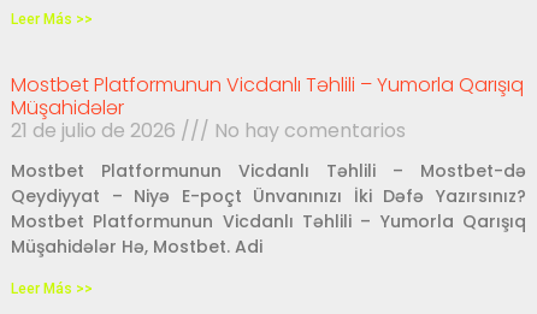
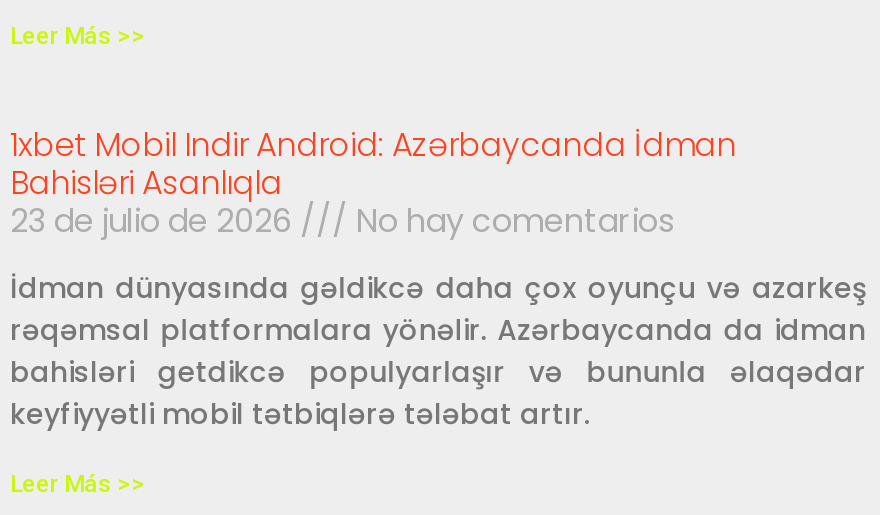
- Mostbet Platformunun Vicdanlı Təhlili – Yumorla Qarışıq
- Müşahidələr
- 21 de julio de 2026
+ 1xbet Mobil Indir Android: Azərbaycanda İdman
+ Bahisləri Asanlıqla
+ 23 de julio de 2026

- Mostbet Platformunun Vicdanlı Təhlili – Mostbet-də
- Qeydiyyat – Niyə E-poçt Ünvanınızı İki Dəfə Yazırsınız?
- Mostbet Platformunun Vicdanlı Təhlili – Yumorla Qarışıq
- Müşahidələr Hə, Mostbet. Adi
+ İdman dünyasında gəldikcə daha çox oyunçu və azarkeş
+ rəqəmsal platformalara yönəlir. Azərbaycanda da idman
+ bahisləri getdikcə populyarlaşır və bununla əlaqədar
+ keyfiyyətli mobil tətbiqlərə tələbat artır.
